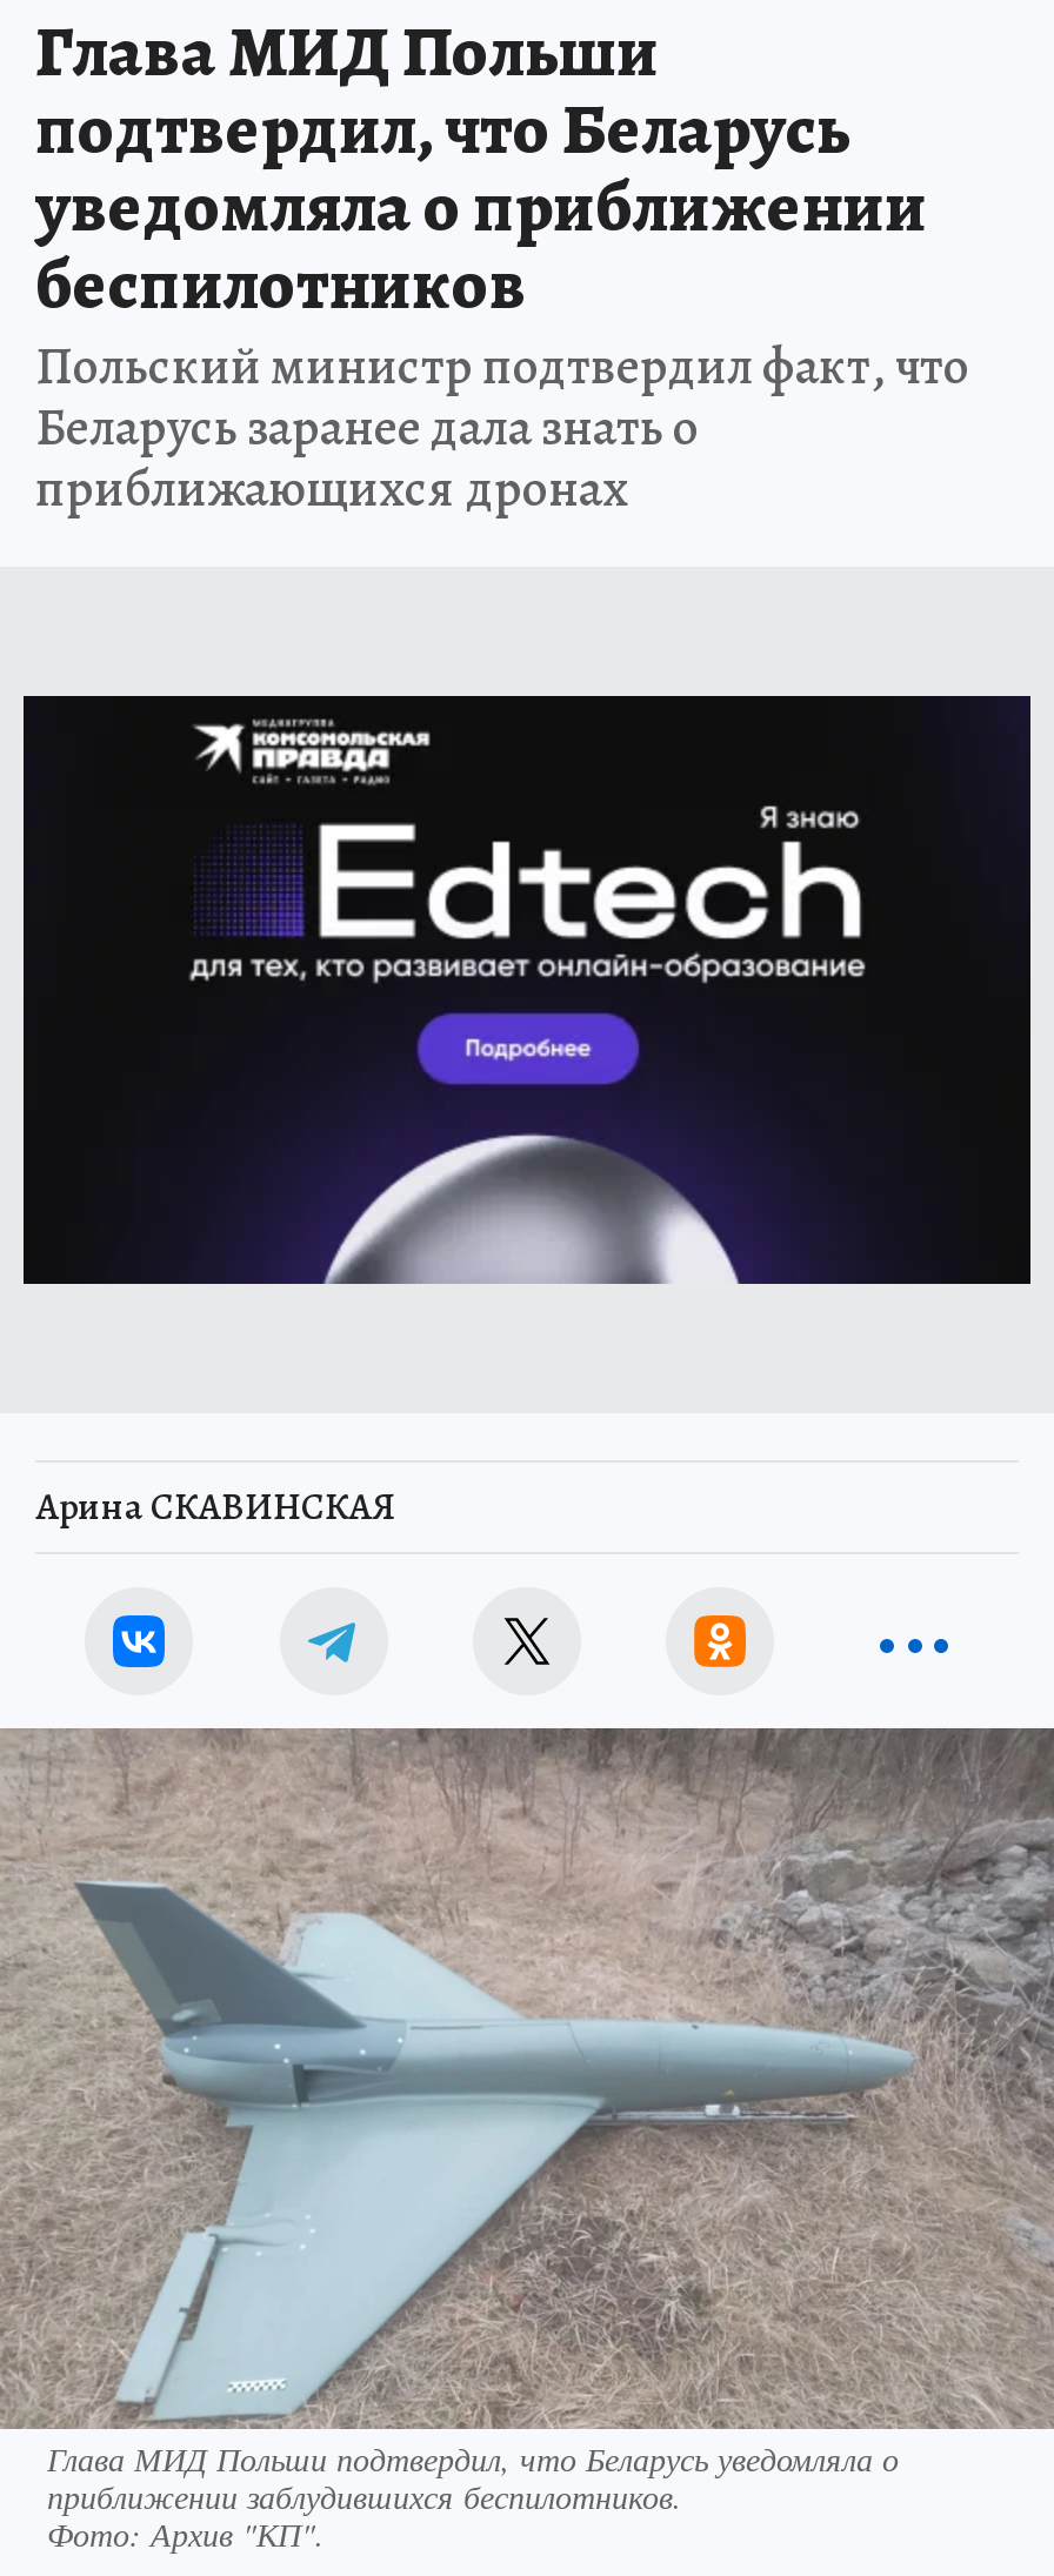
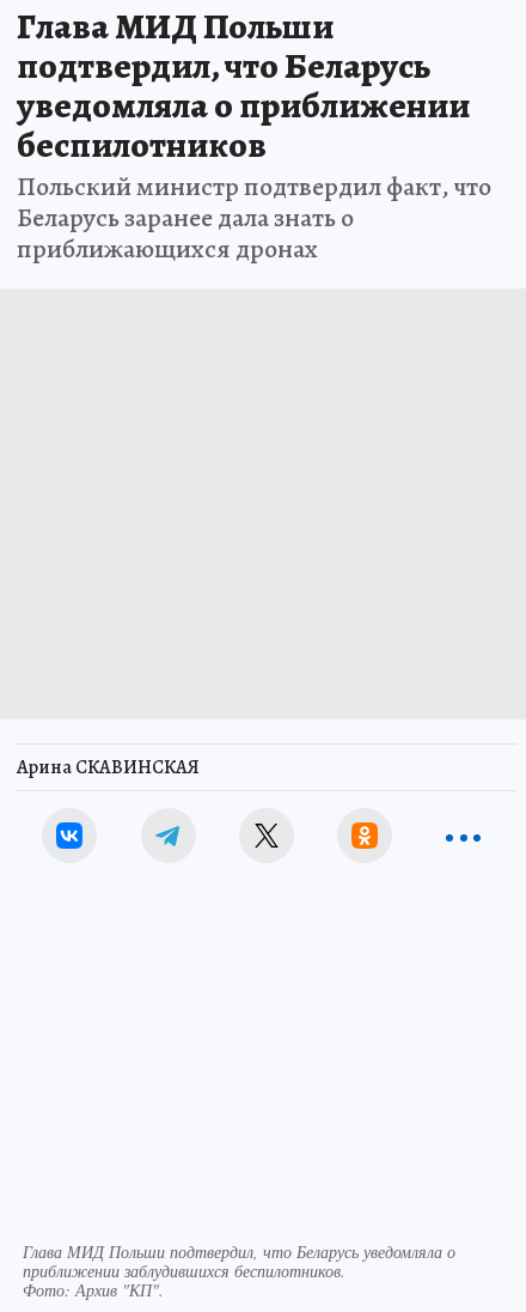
- [image]

- [image]
